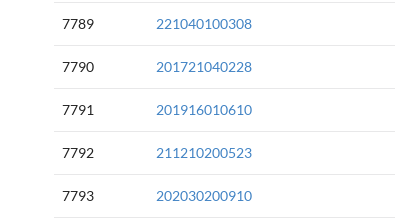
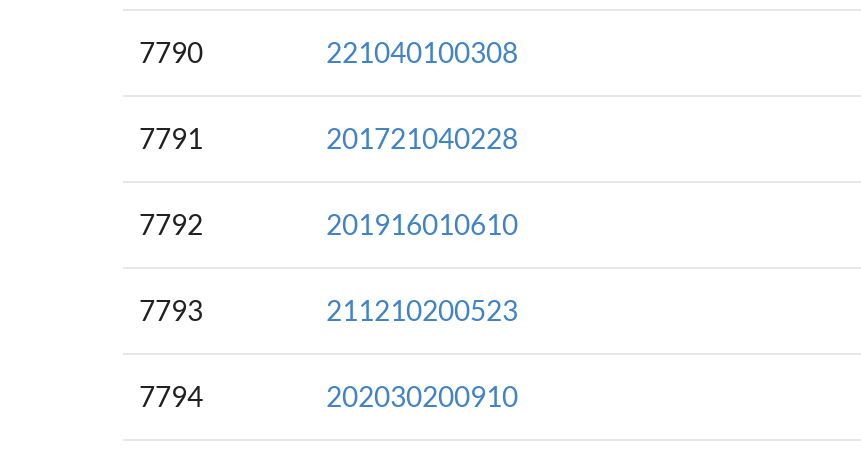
- 7789
+ 7790

- 7790
+ 7791

- 7791
+ 7792

- 7792
+ 7793

- 7793
+ 7794
